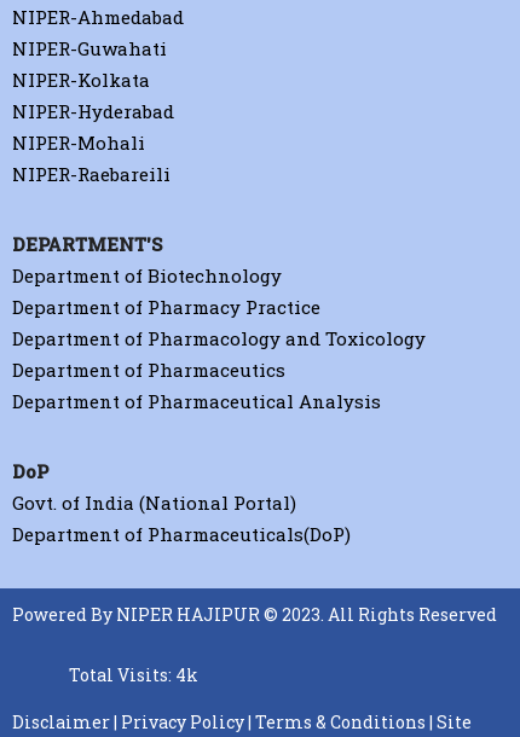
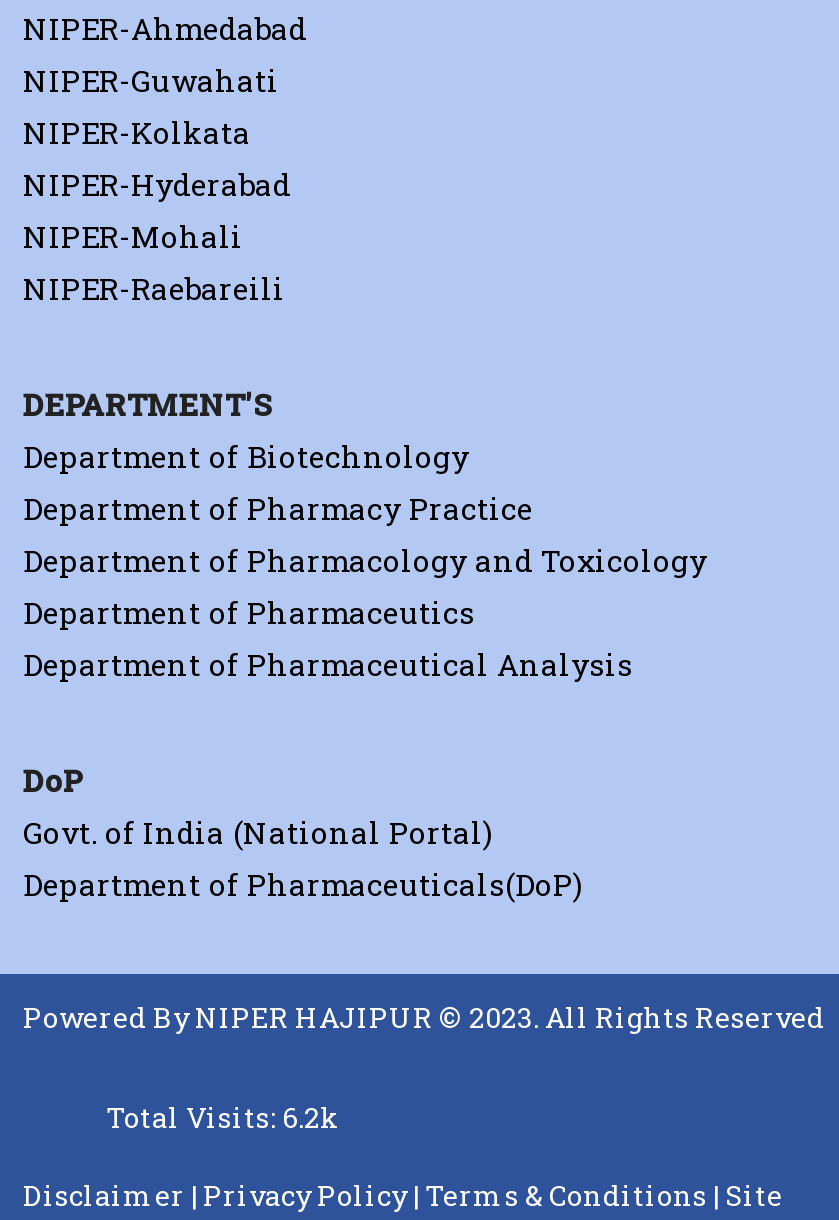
- Total Visits: 4k
+ Total Visits: 6.2k
